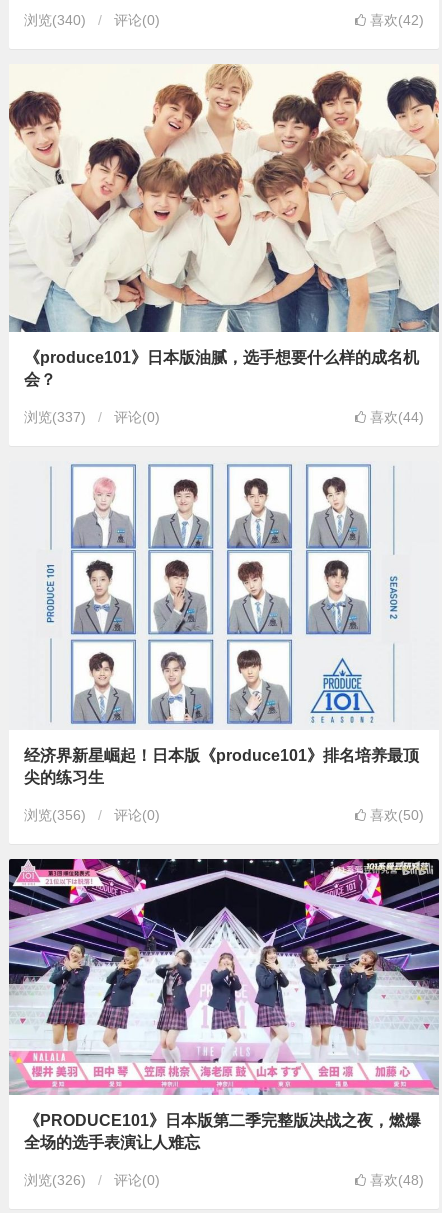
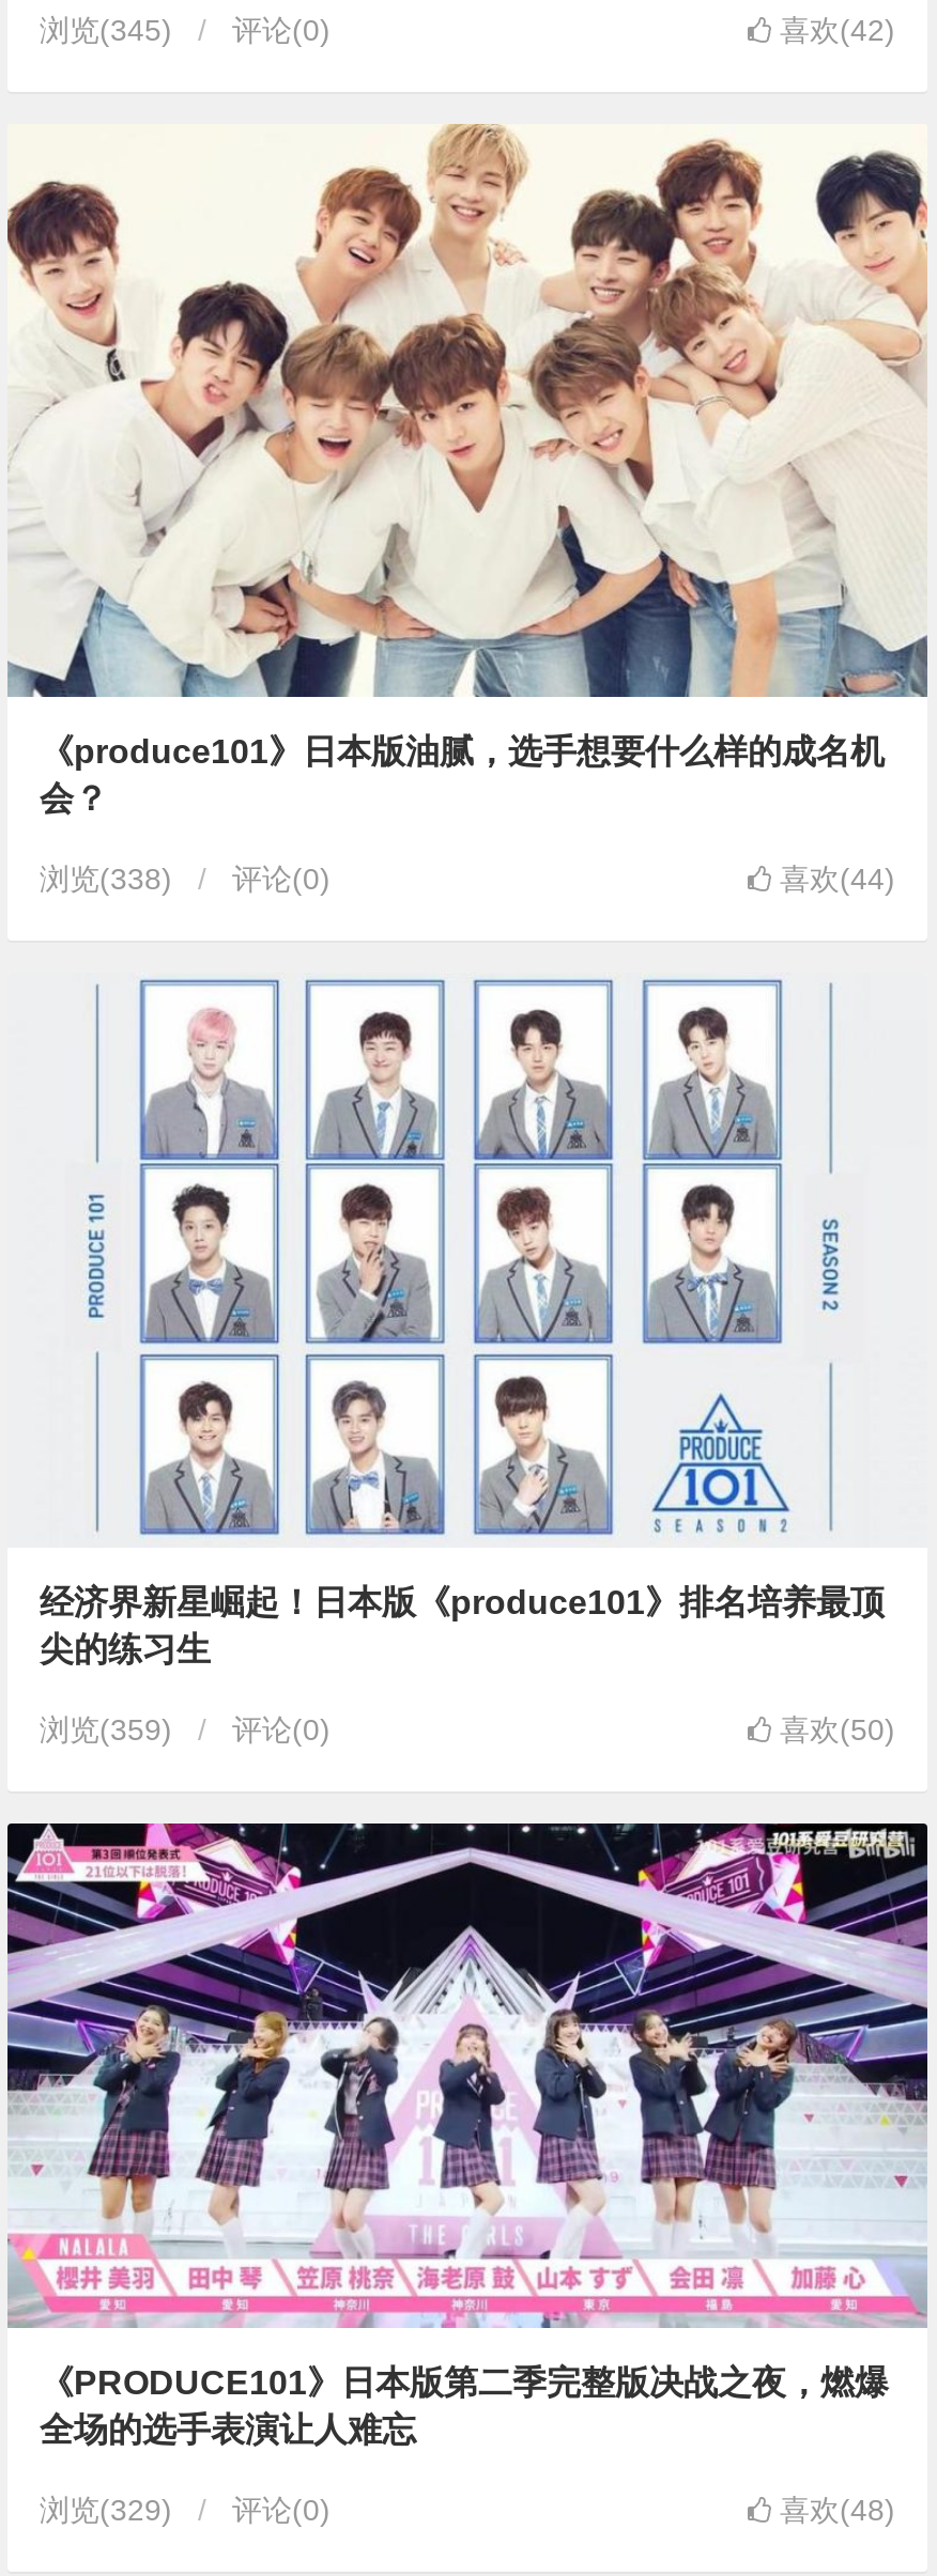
- 浏览(340) 评论(0)
+ 浏览(345) 评论(0)

- 浏览(337) 评论(0)
+ 浏览(338) 评论(0)

- 浏览(356) 评论(0)
+ 浏览(359) 评论(0)

- 浏览(326) 评论(0)
+ 浏览(329) 评论(0)
